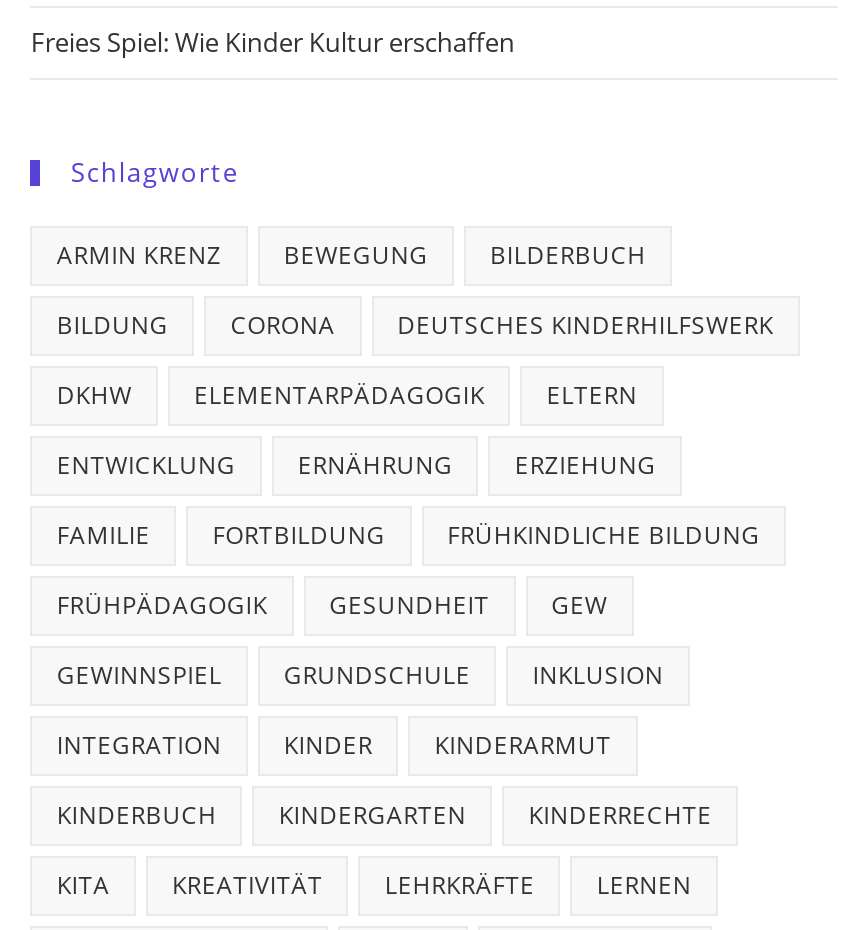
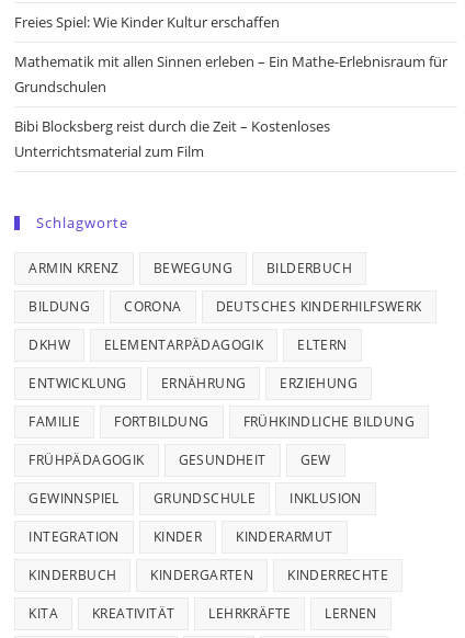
+ Mathematik mit allen Sinnen erleben – Ein Mathe-Erlebnisraum für
+ Grundschulen
+ Bibi Blocksberg reist durch die Zeit – Kostenloses
+ Unterrichtsmaterial zum Film
